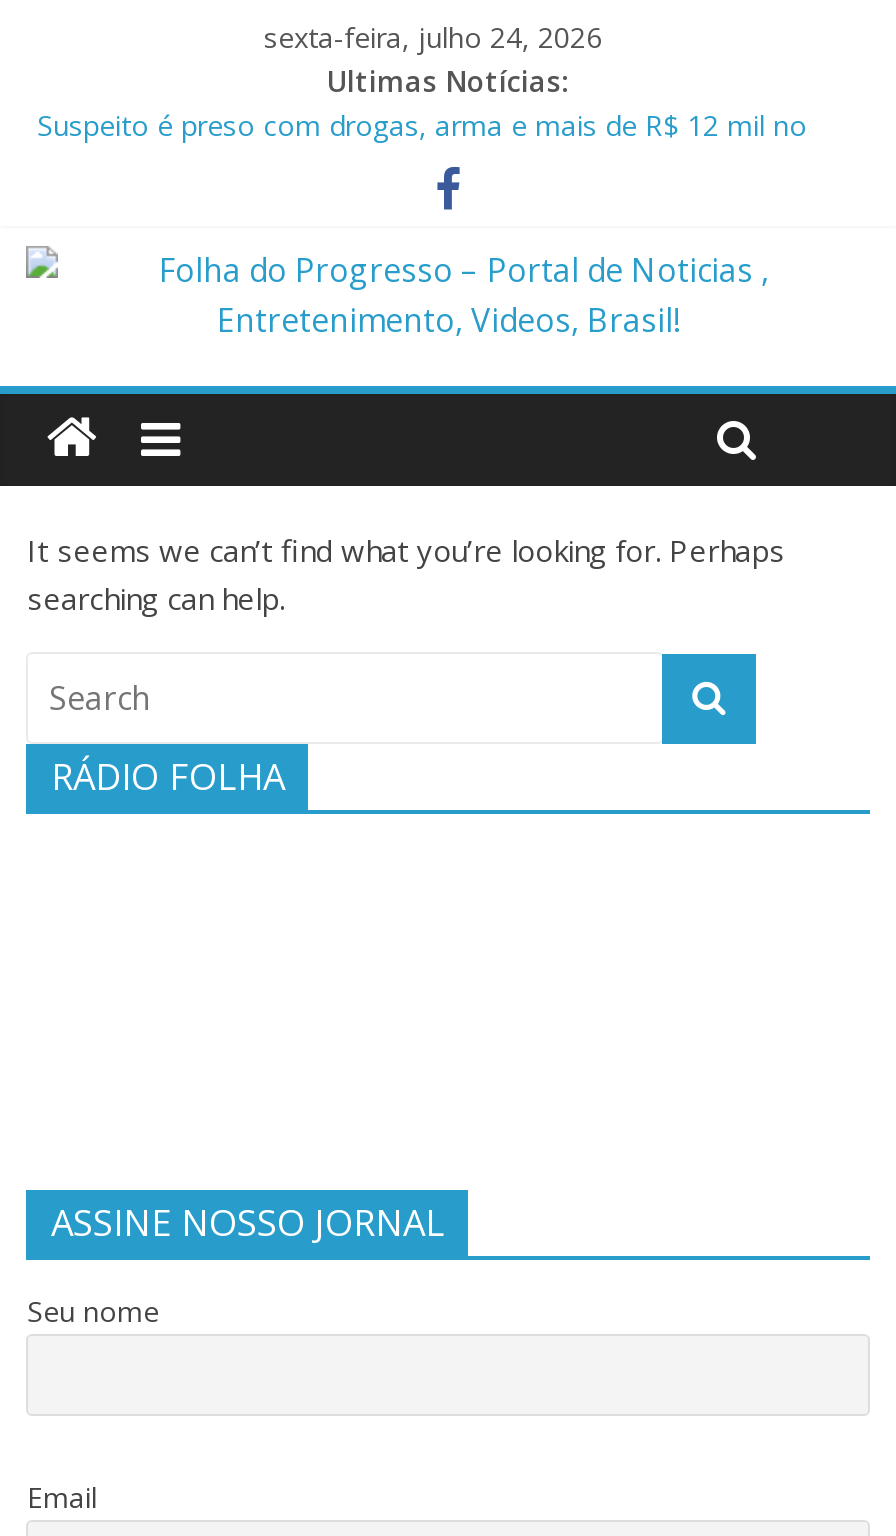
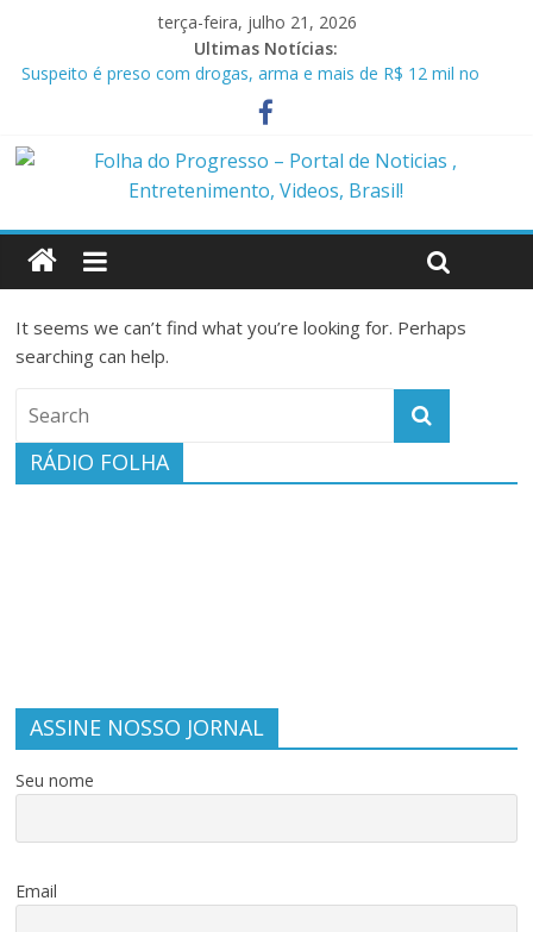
- sexta-feira, julho 24, 2026
+ terça-feira, julho 21, 2026
